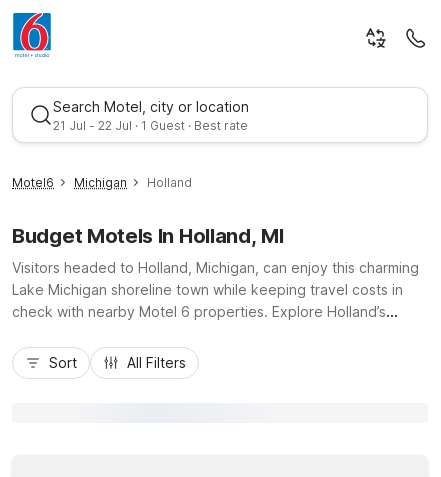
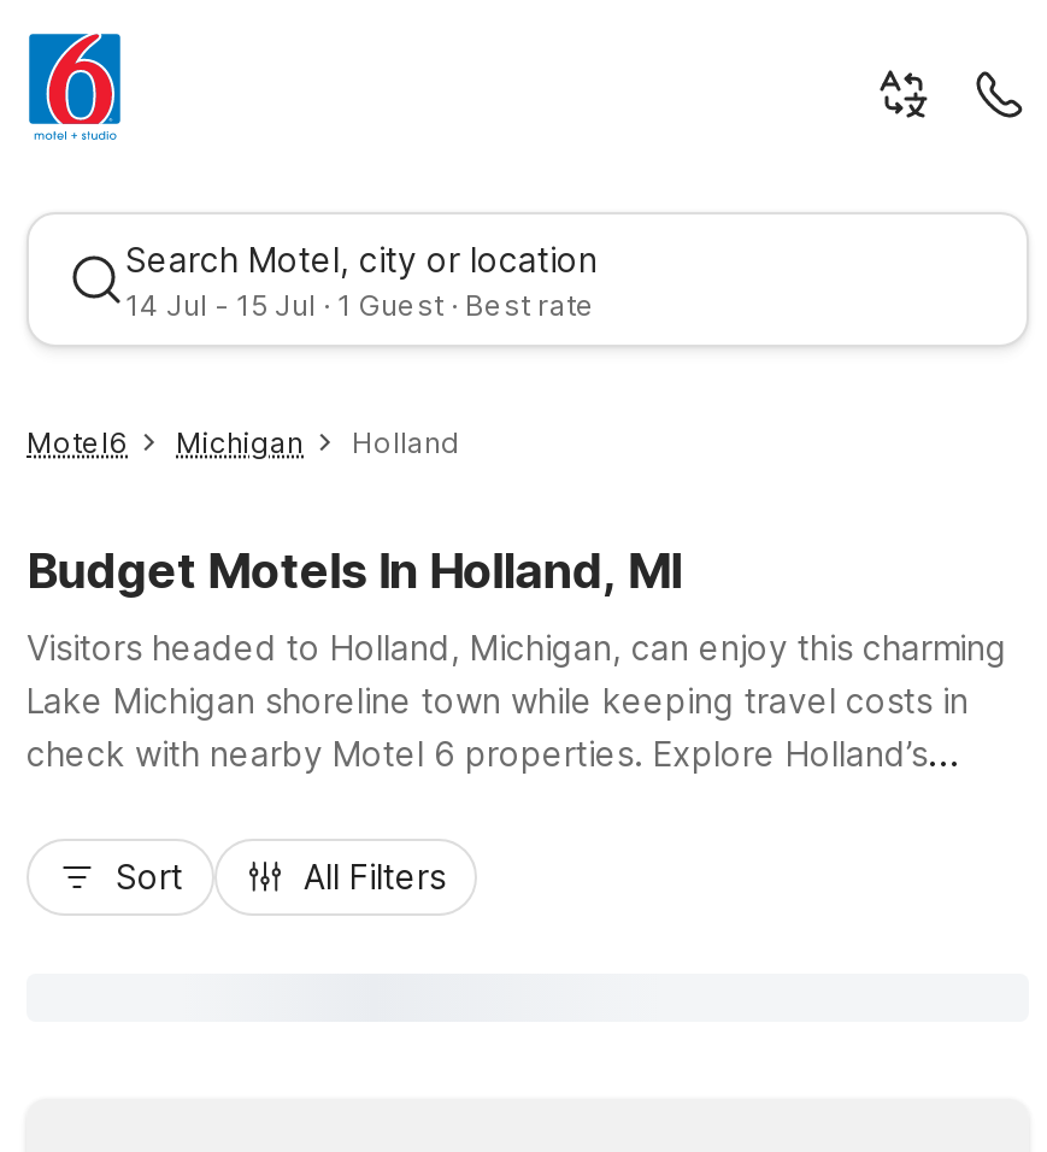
- 21 Jul - 22 Jul · 1 Guest · Best rate
+ 14 Jul - 15 Jul · 1 Guest · Best rate
